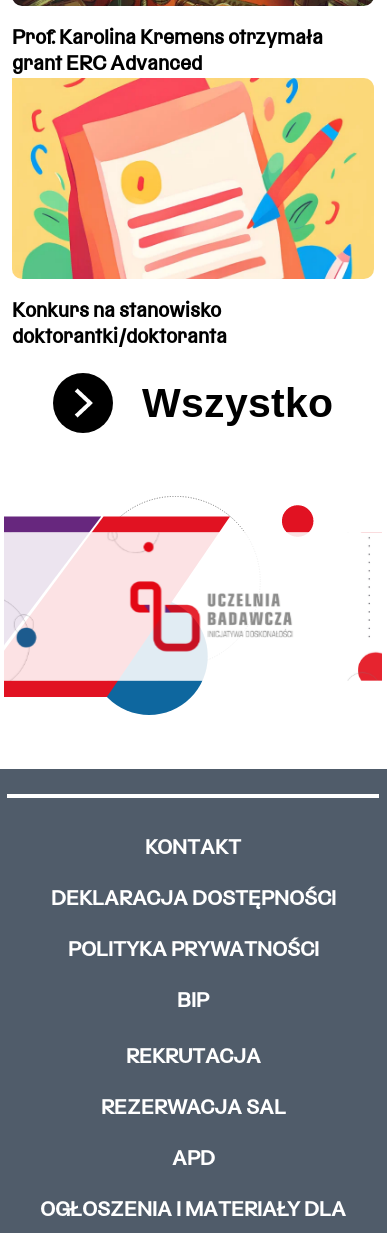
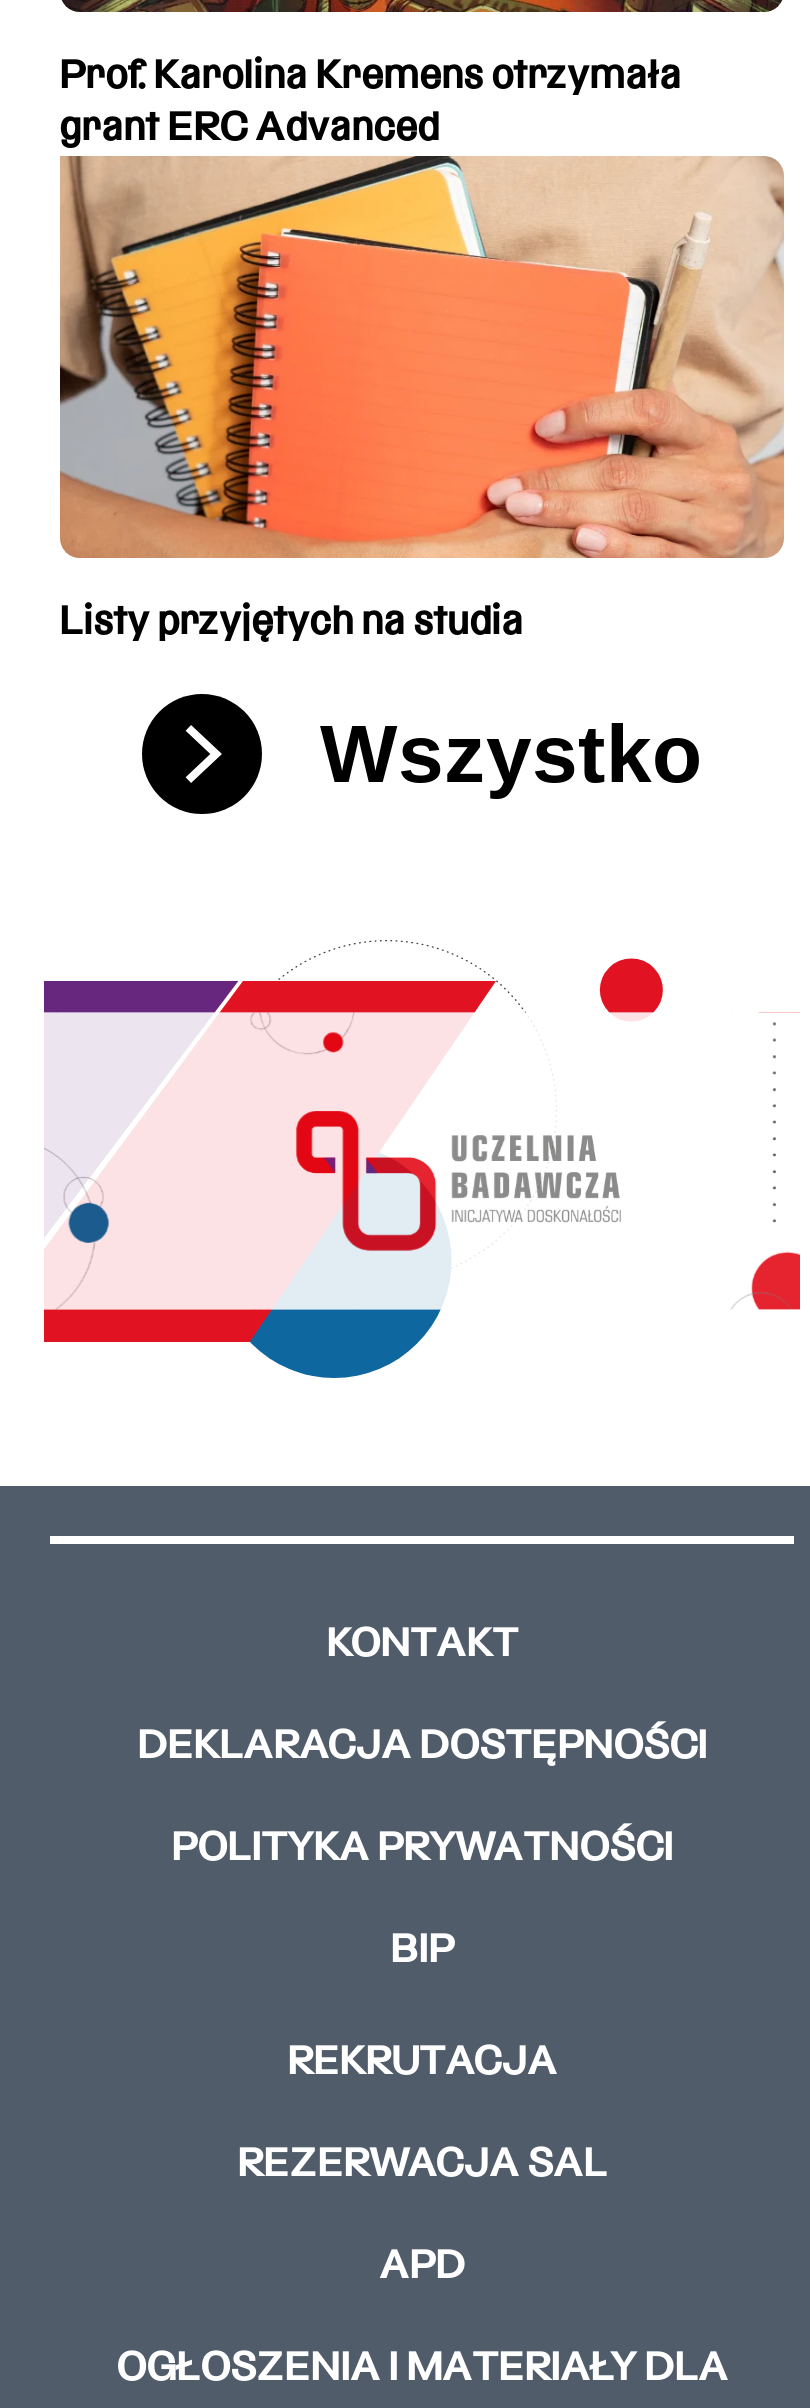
- [image]
- Konkurs na stanowisko
- doktorantki/doktoranta
+ [image]
+ Listy przyjętych na studia
